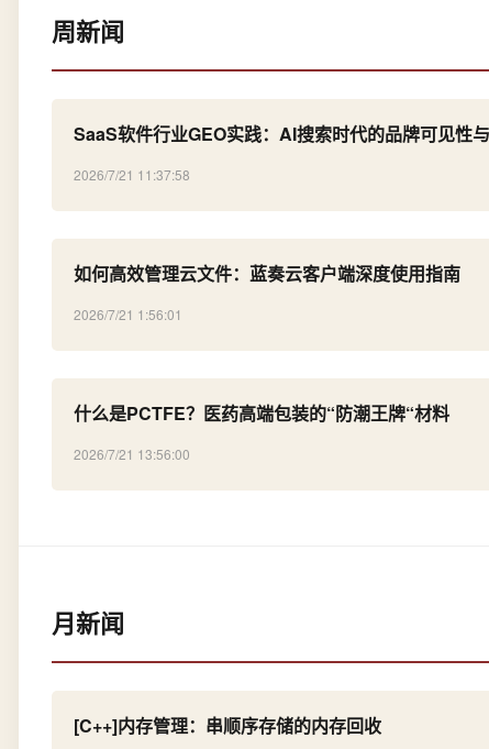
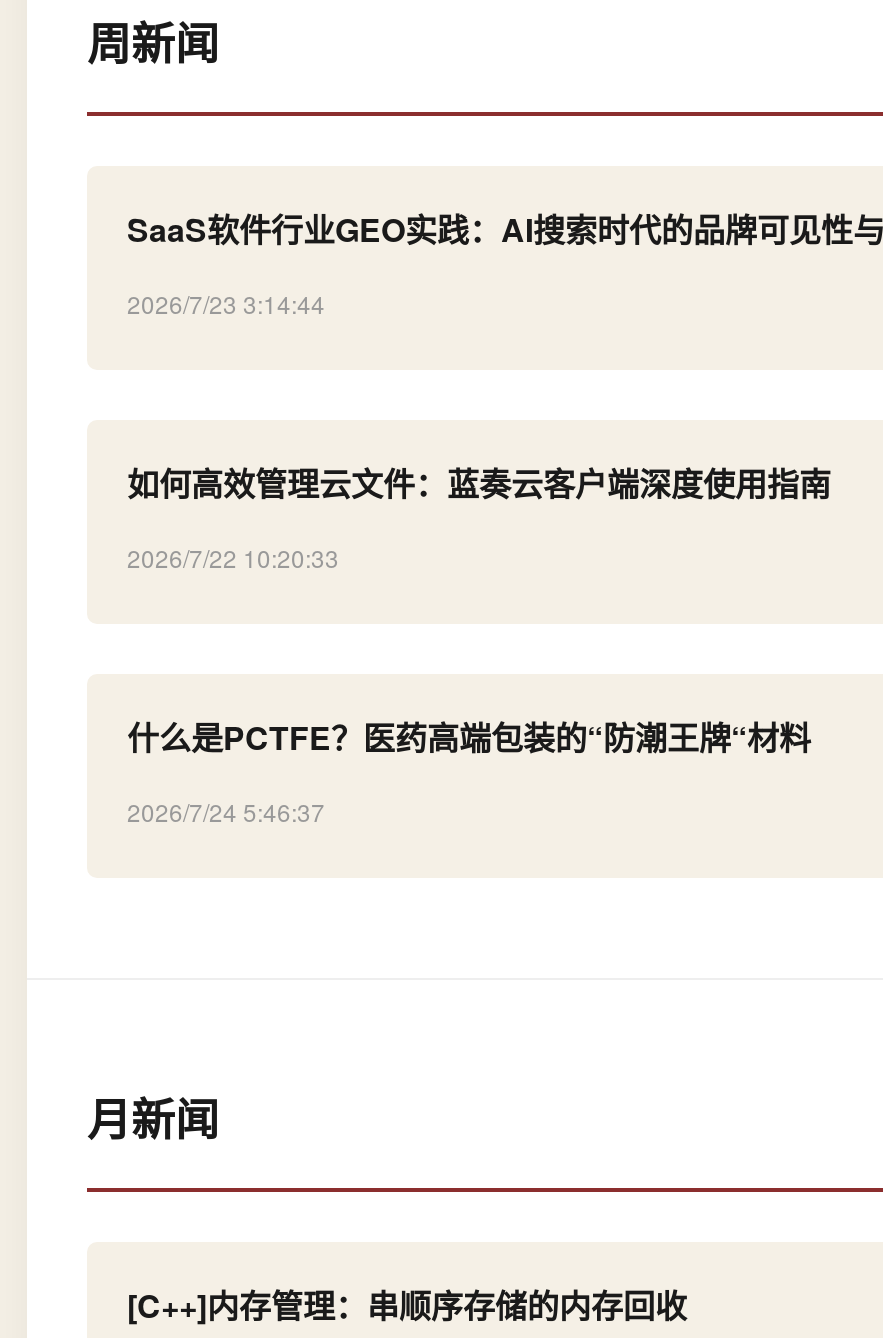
- 2026/7/21 11:37:58
+ 2026/7/23 3:14:44

- 2026/7/21 1:56:01
+ 2026/7/22 10:20:33

- 2026/7/21 13:56:00
+ 2026/7/24 5:46:37
